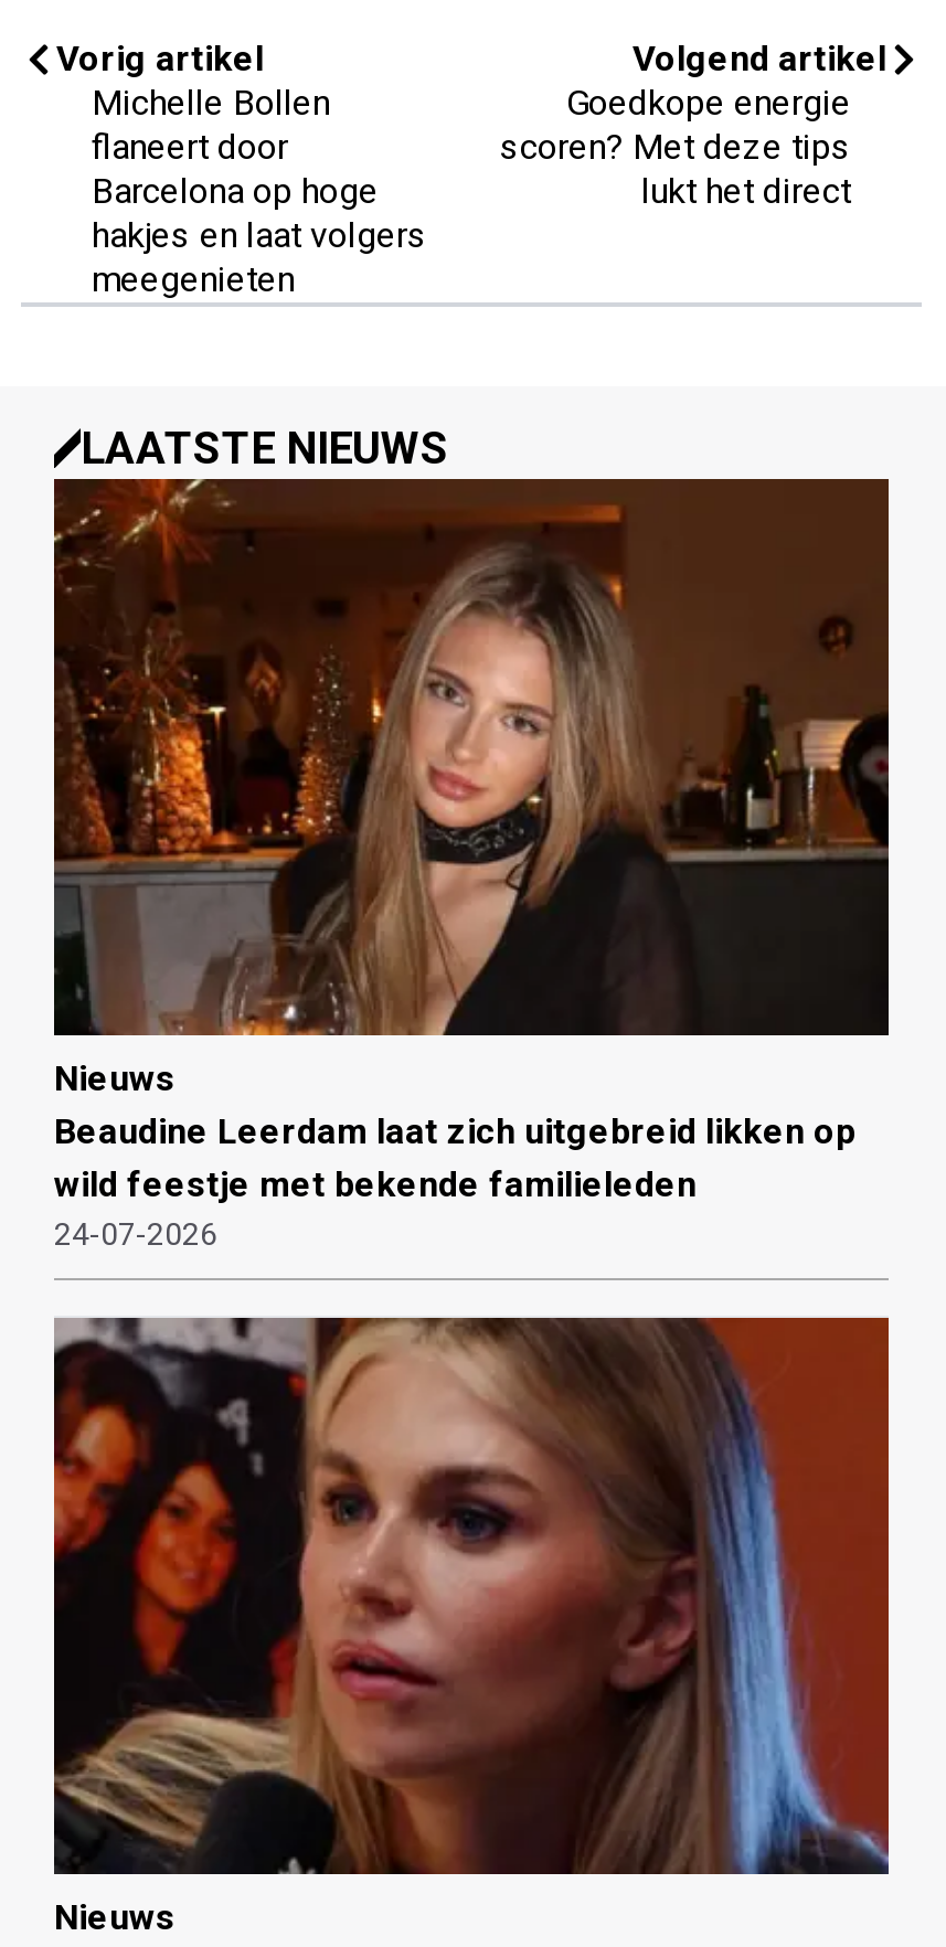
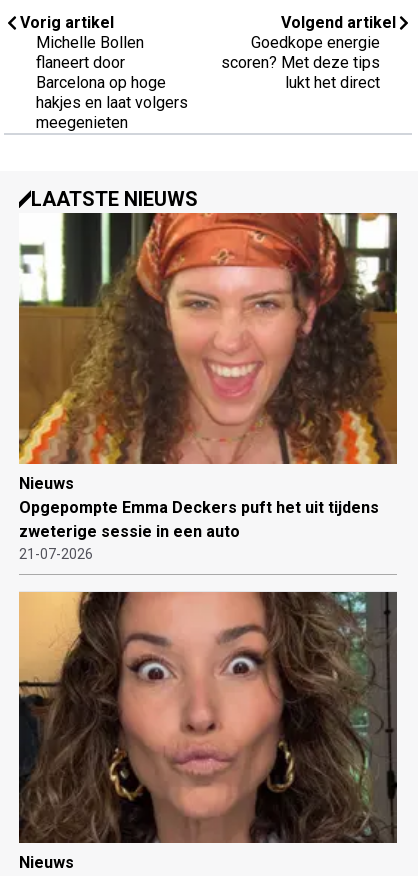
- [image]
- Beaudine Leerdam laat zich uitgebreid likken op
- wild feestje met bekende familieleden
- 24-07-2026
+ [image]
+ Opgepompte Emma Deckers puft het uit tijdens
+ zweterige sessie in een auto
+ 21-07-2026

- [image]
+ [image]
